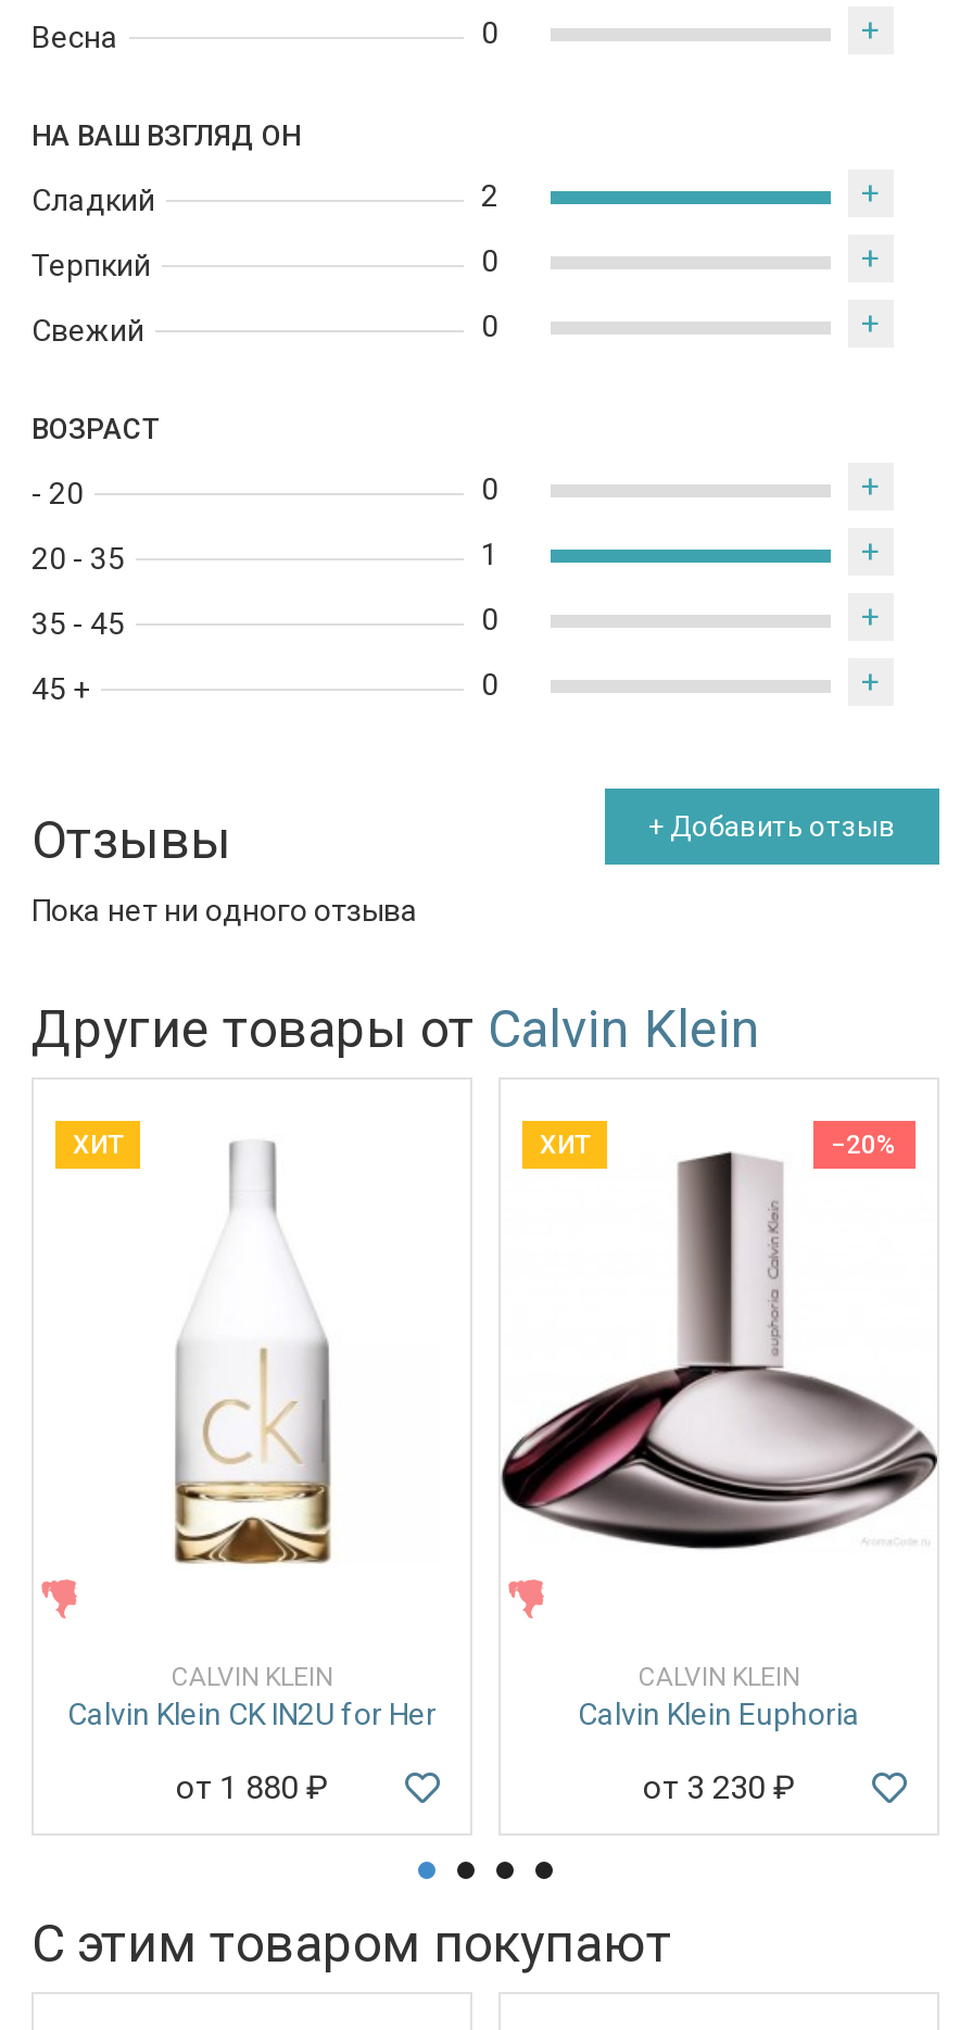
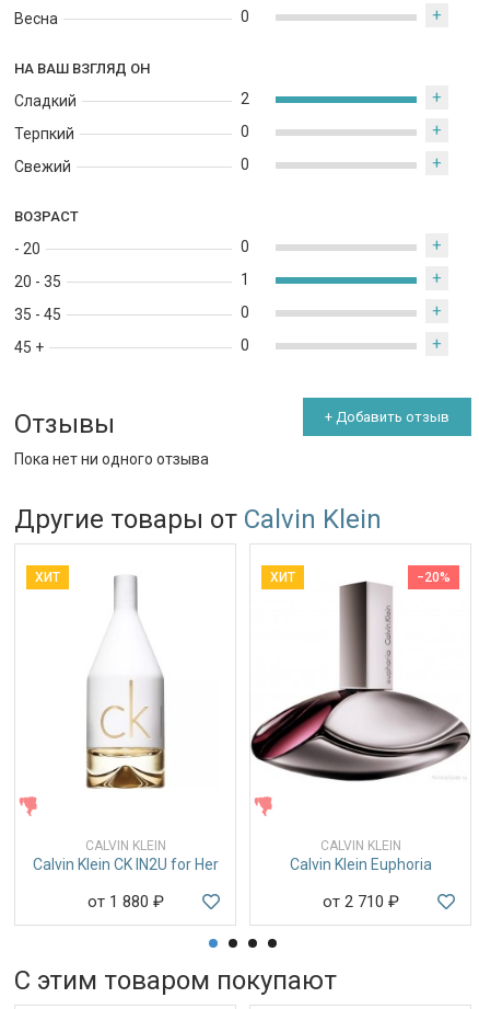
- от 3 230 ₽
+ от 2 710 ₽
